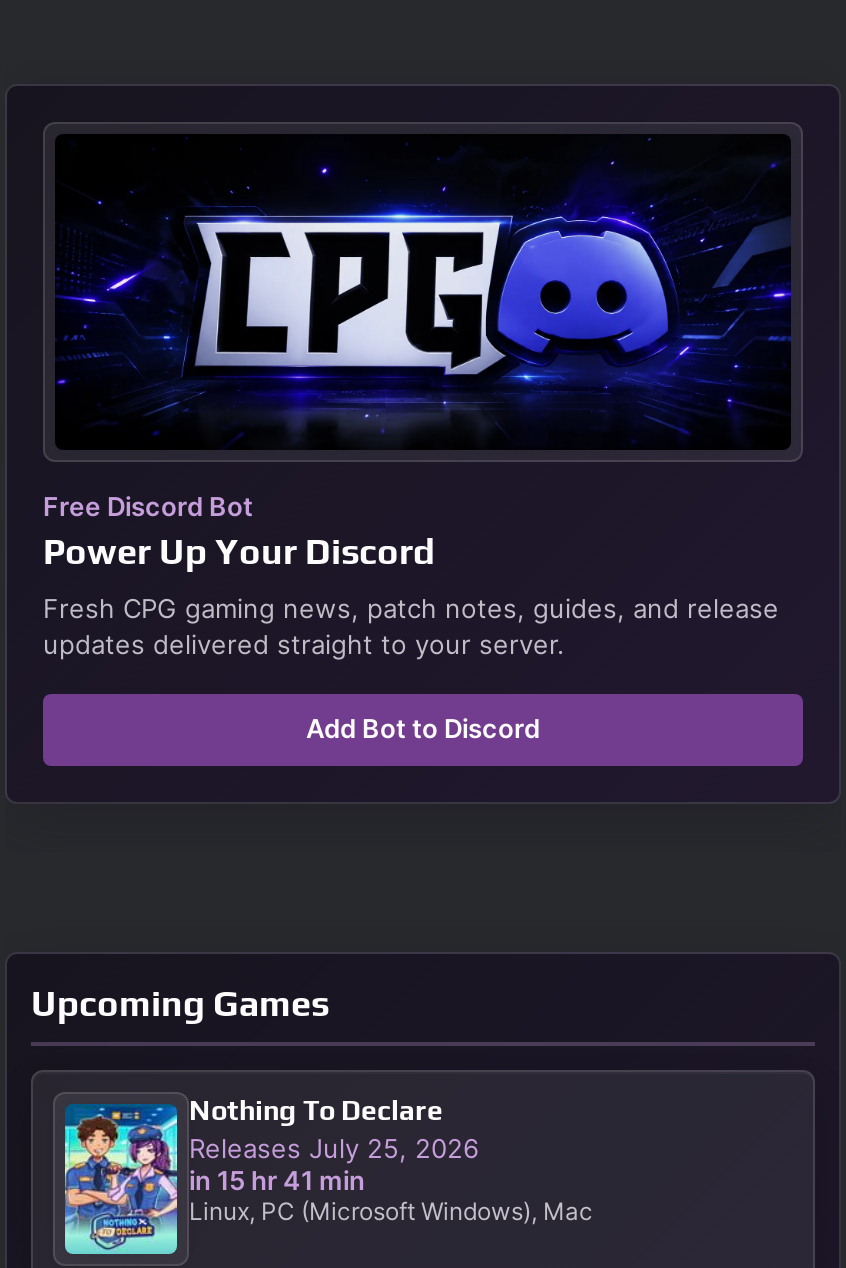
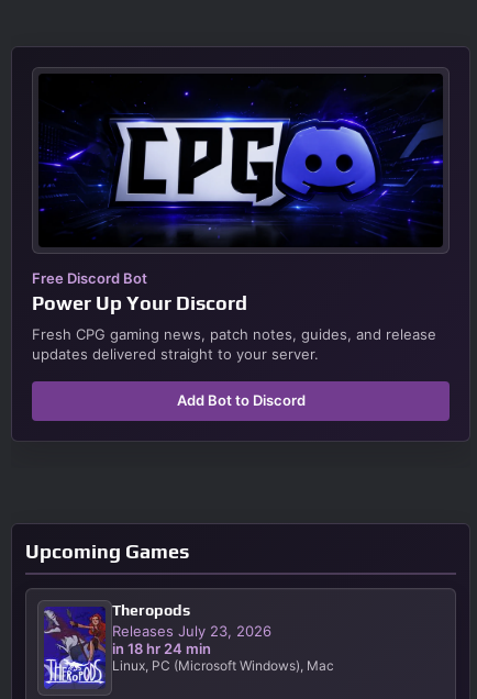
- [image]
- Nothing To Declare
- Releases July 25, 2026
- in 15 hr 41 min
+ [image]
+ Theropods
+ Releases July 23, 2026
+ in 18 hr 24 min
